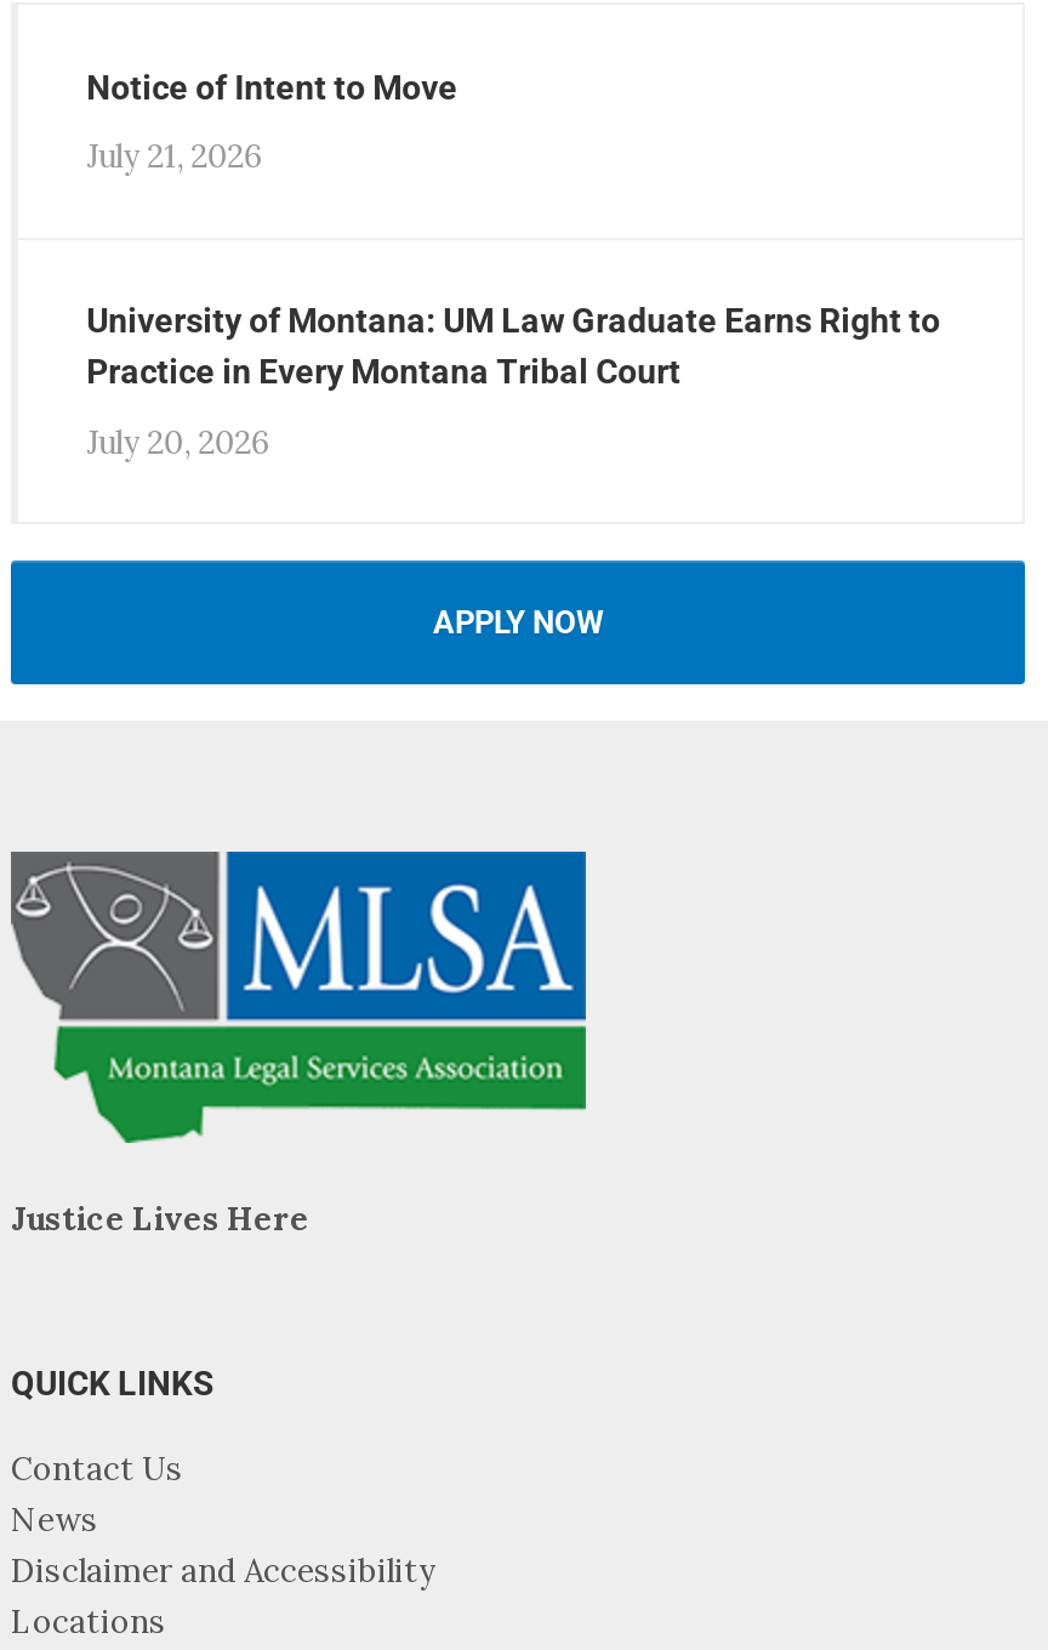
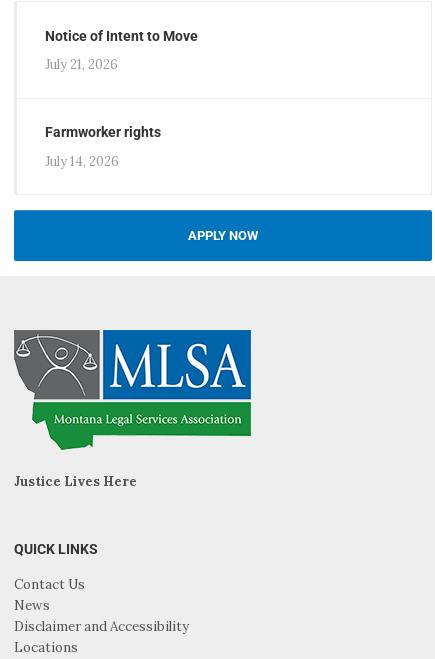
- University of Montana: UM Law Graduate Earns Right to
- Practice in Every Montana Tribal Court
+ Farmworker rights

- July 20, 2026
+ July 14, 2026
